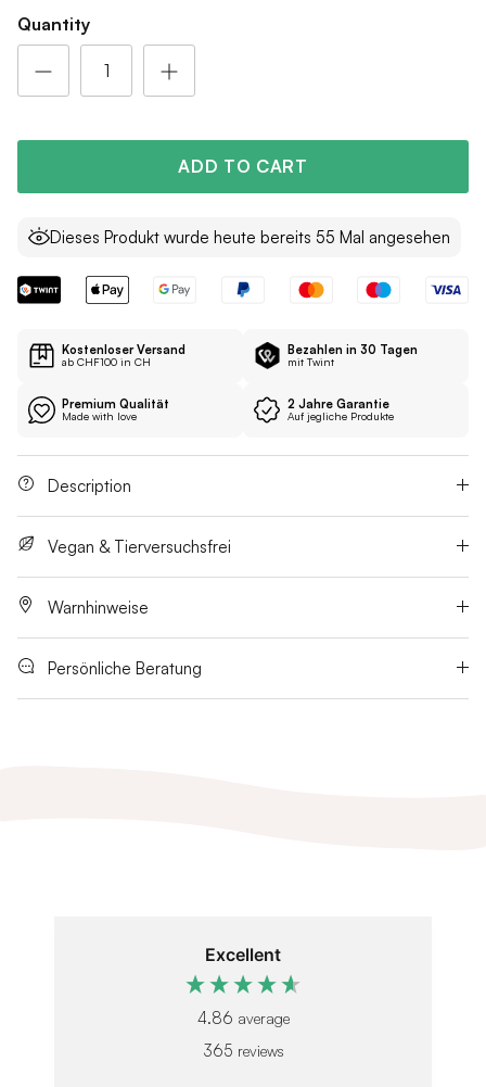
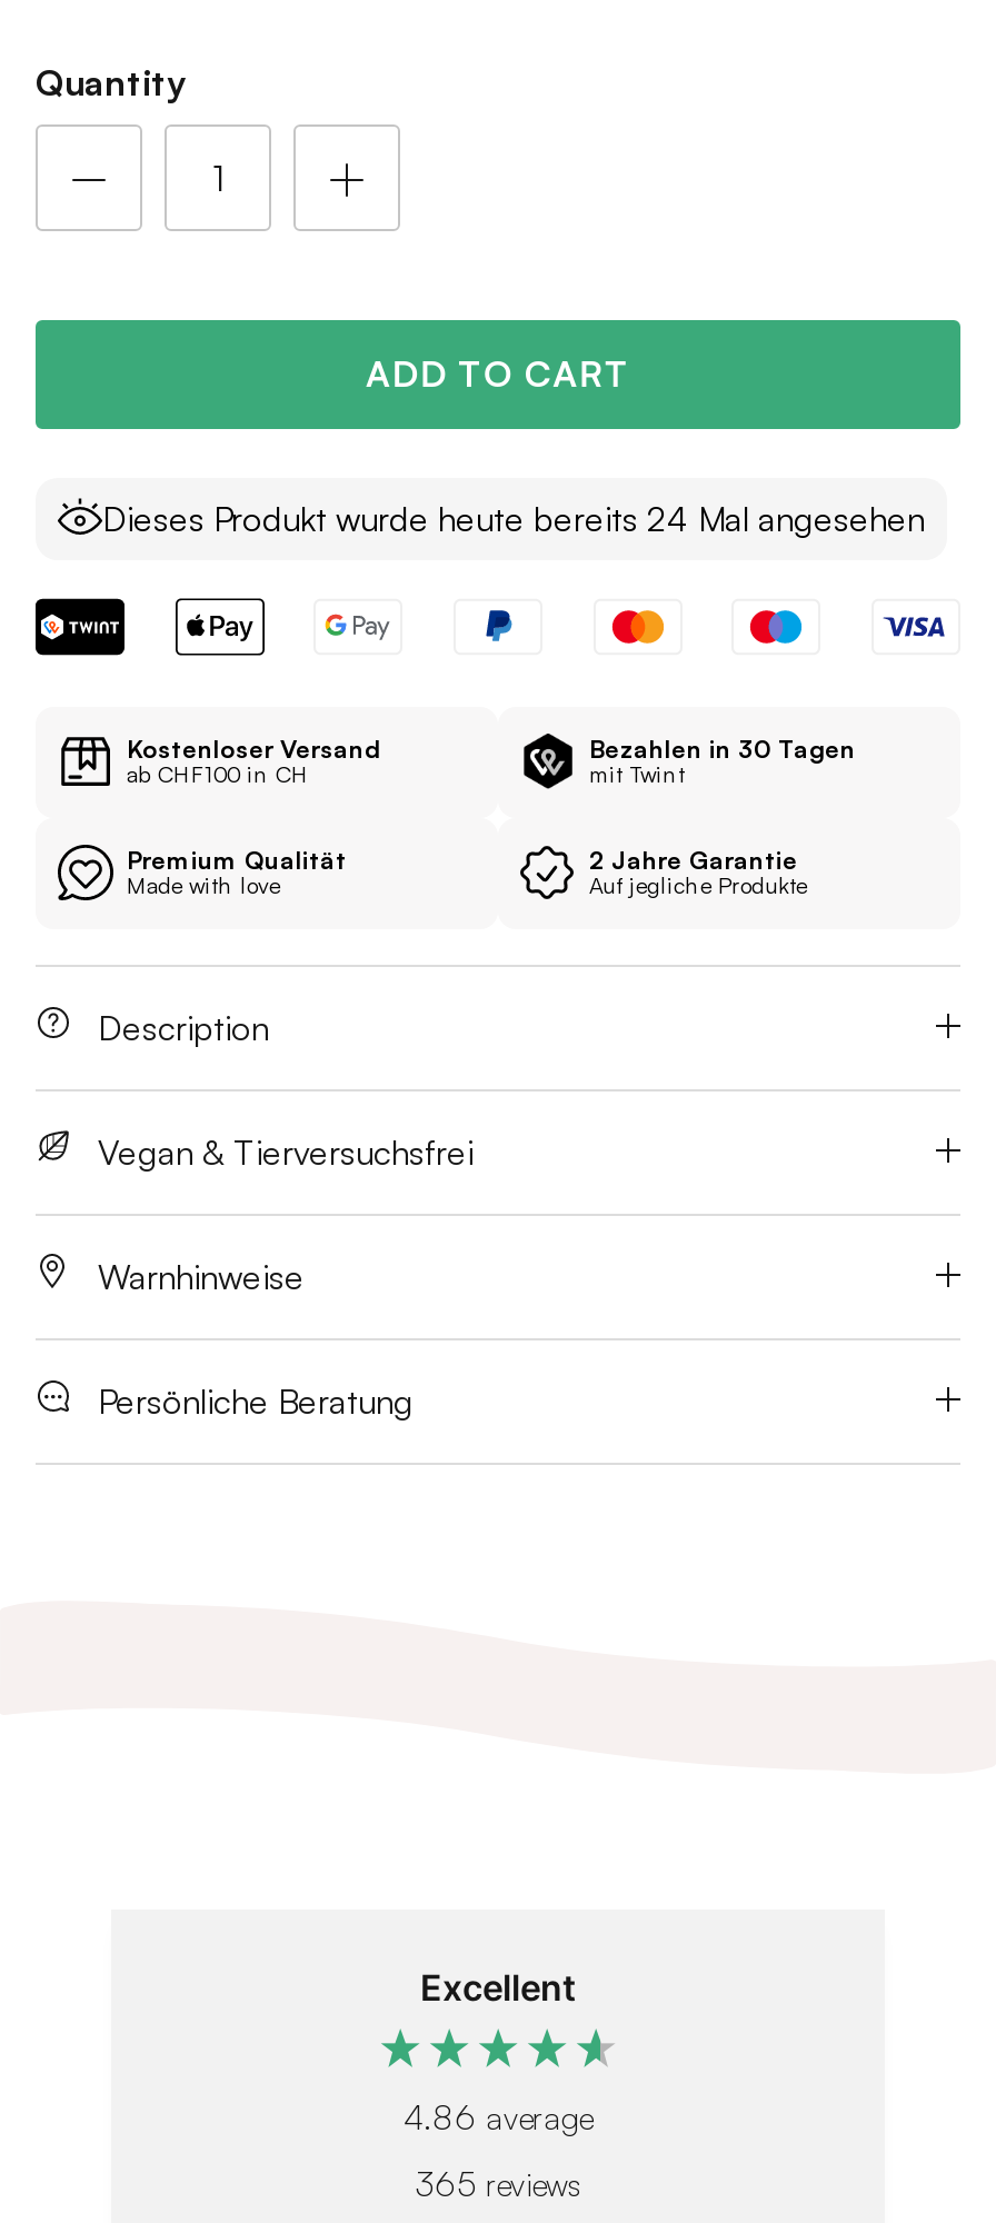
- Dieses Produkt wurde heute bereits 55 Mal angesehen
+ Dieses Produkt wurde heute bereits 24 Mal angesehen
